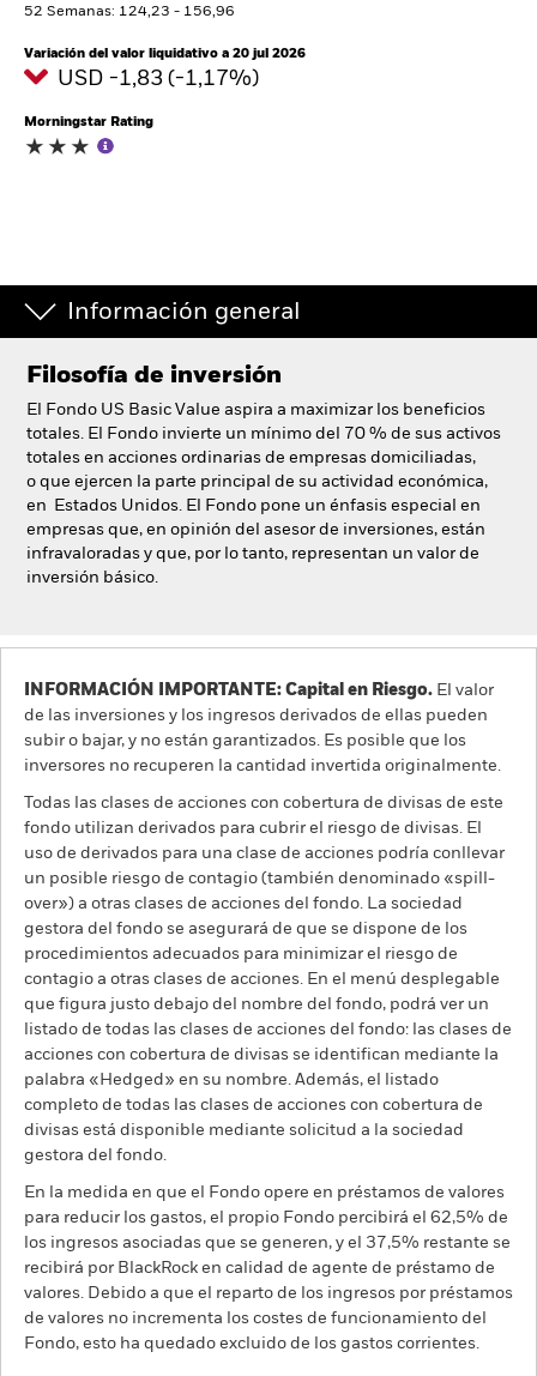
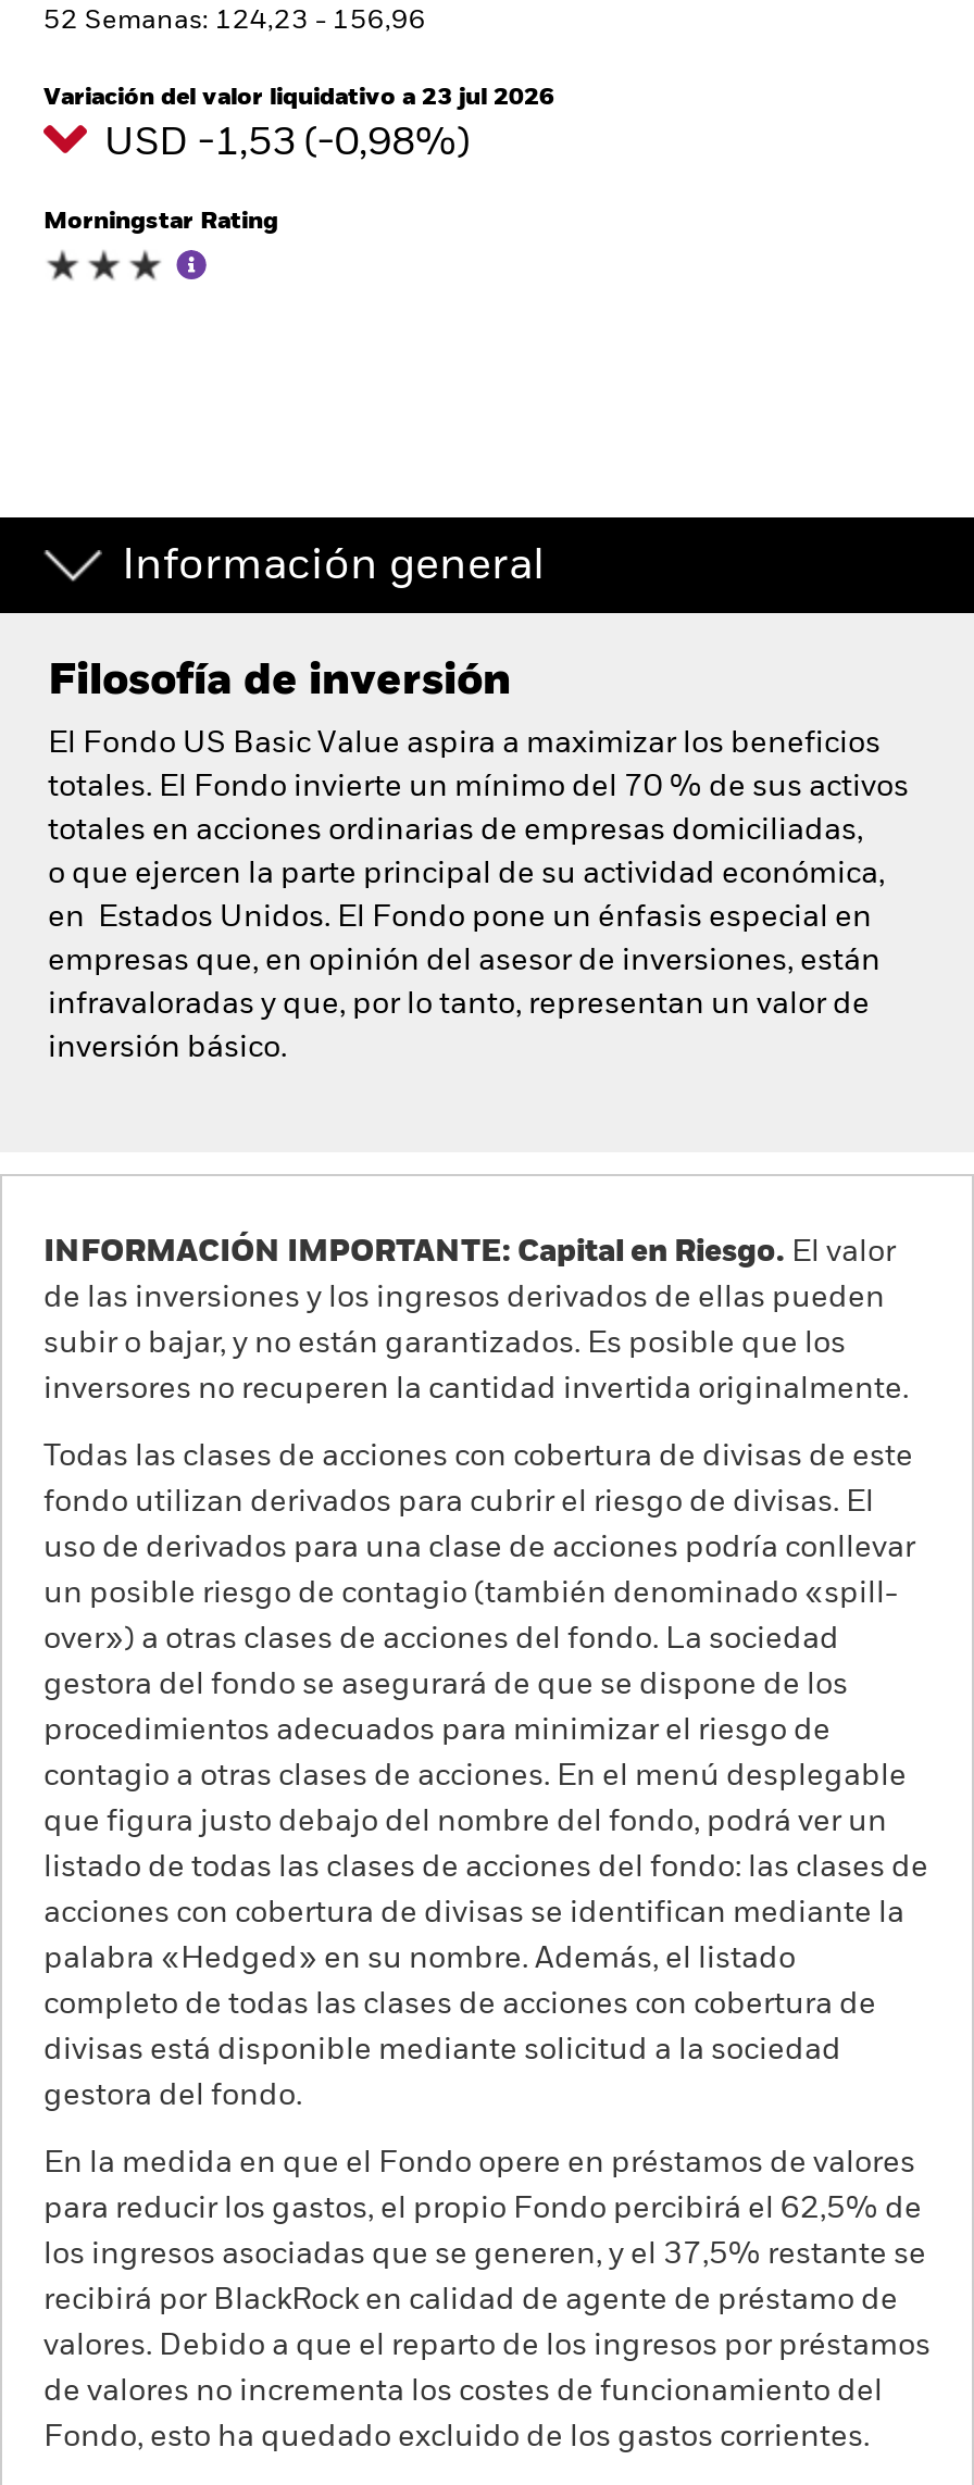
- Variación del valor liquidativo a 20 jul 2026
+ Variación del valor liquidativo a 23 jul 2026

- USD -1,83 (-1,17%)
+ USD -1,53 (-0,98%)
